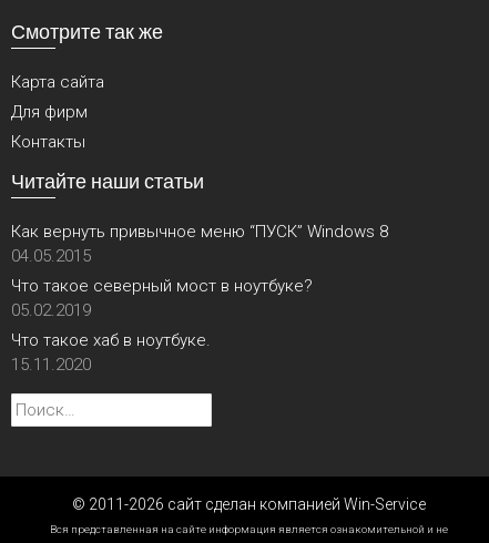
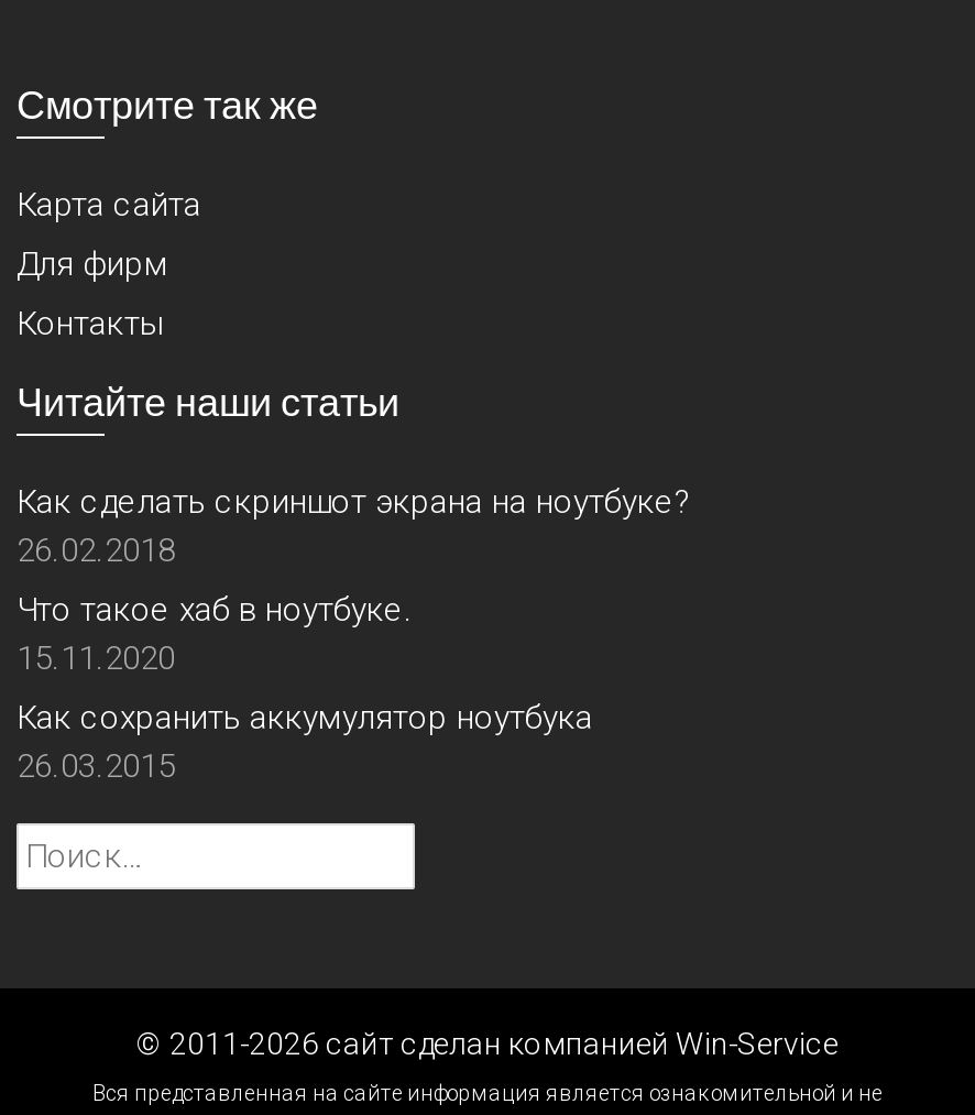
- Как вернуть привычное меню “ПУСК” Windows 8
- 04.05.2015
- Что такое северный мост в ноутбуке?
- 05.02.2019
+ Как сделать скриншот экрана на ноутбуке?
+ 26.02.2018

moved up: Что такое хаб в ноутбуке. | 15.11.2020

+ Как сохранить аккумулятор ноутбука
+ 26.03.2015
